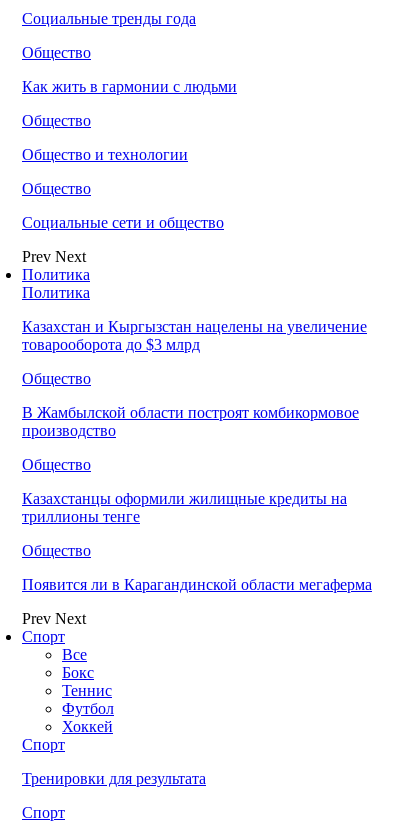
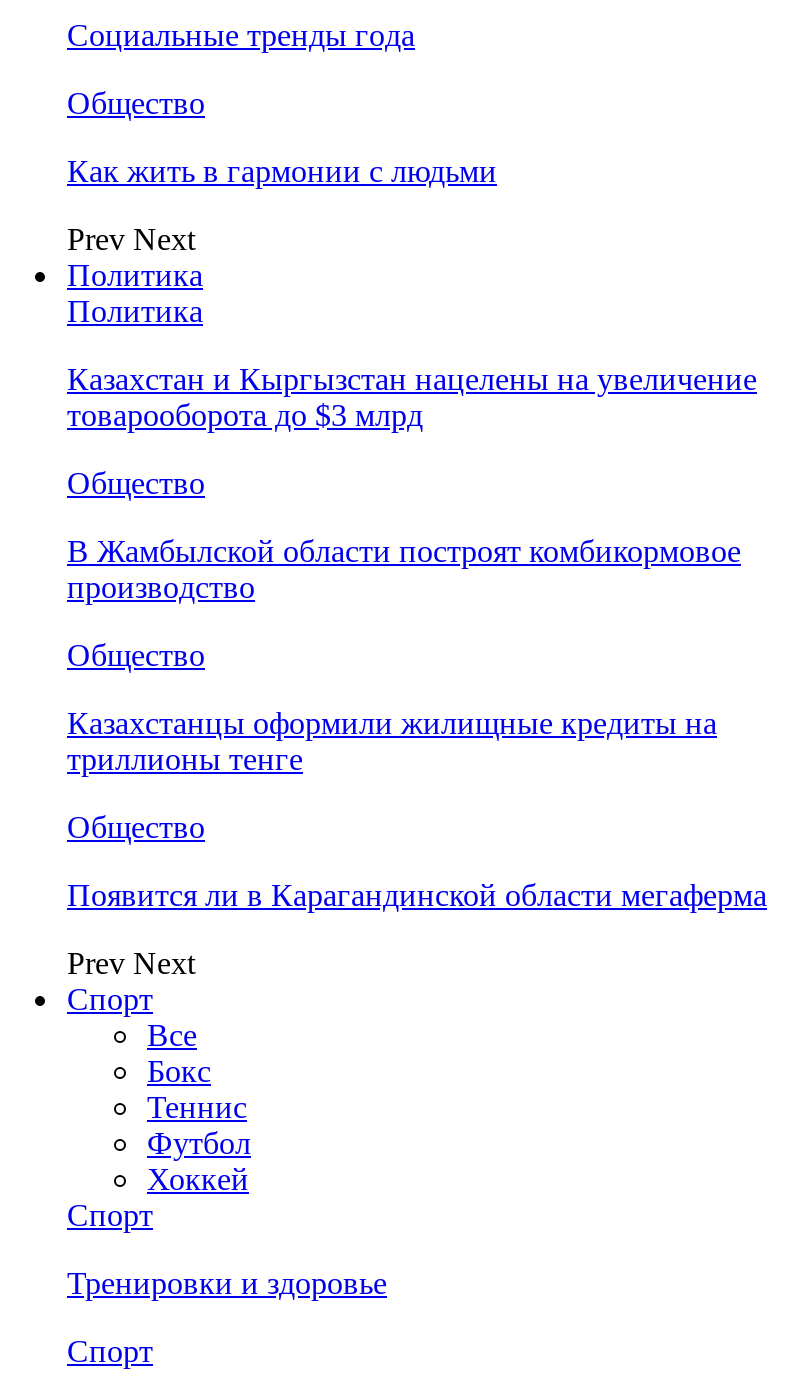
- Общество
- Общество и технологии
- Общество
- Социальные сети и общество

- Тренировки для результата
+ Тренировки и здоровье
